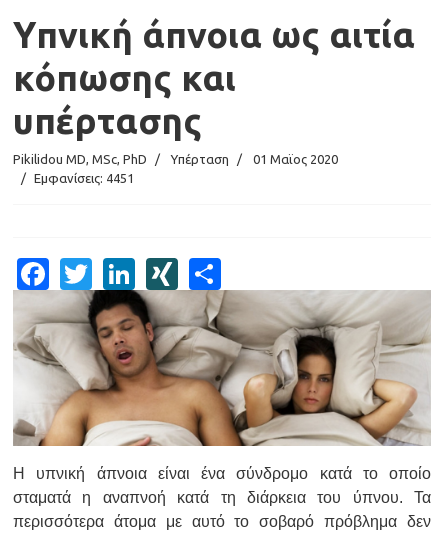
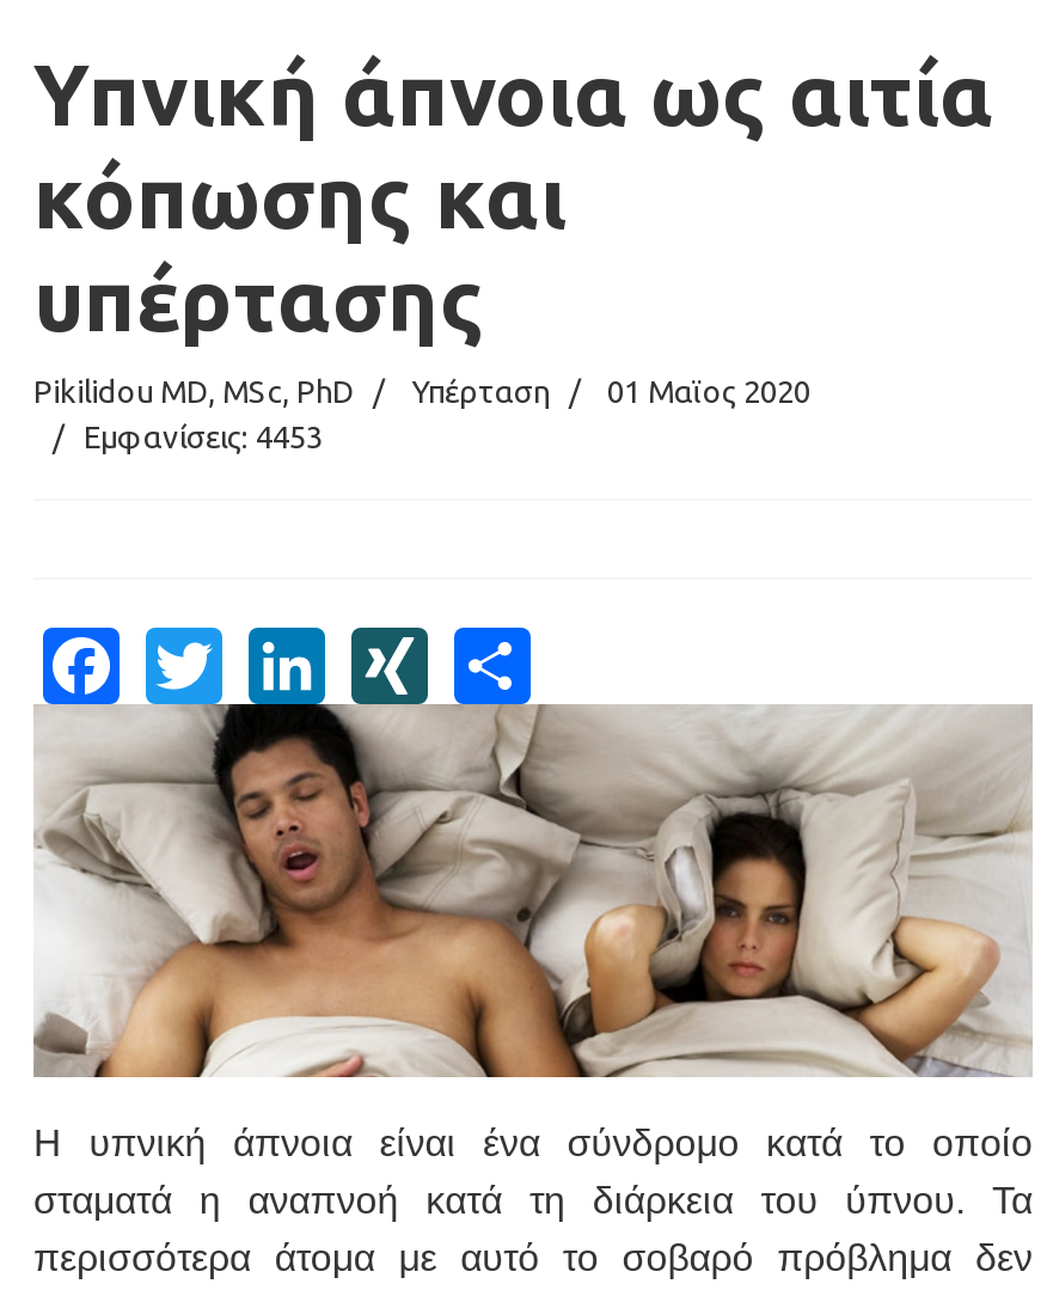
- Εμφανίσεις: 4451
+ Εμφανίσεις: 4453
